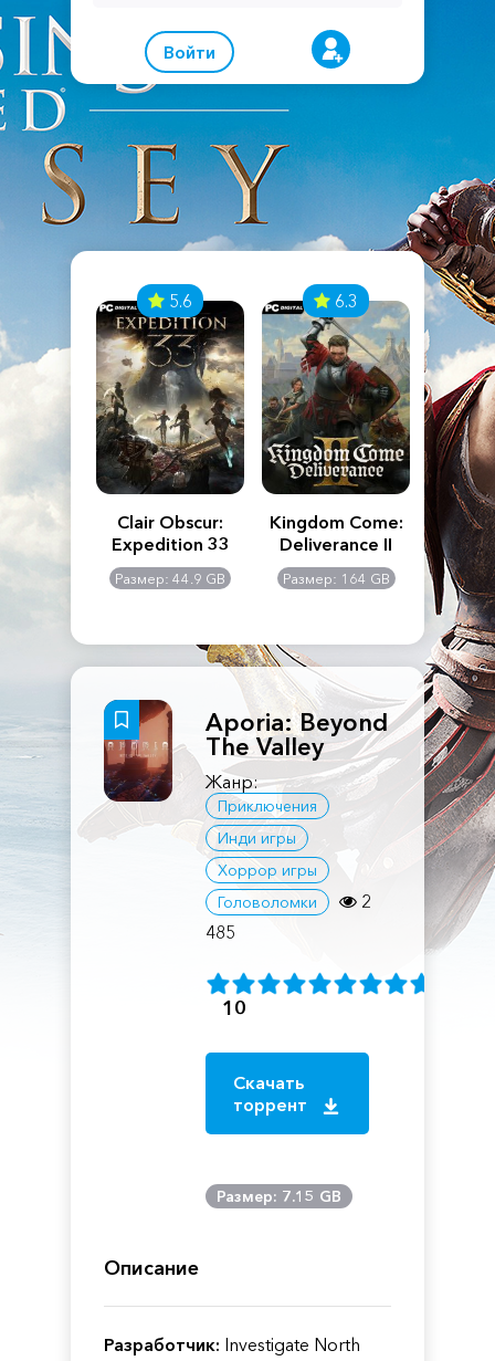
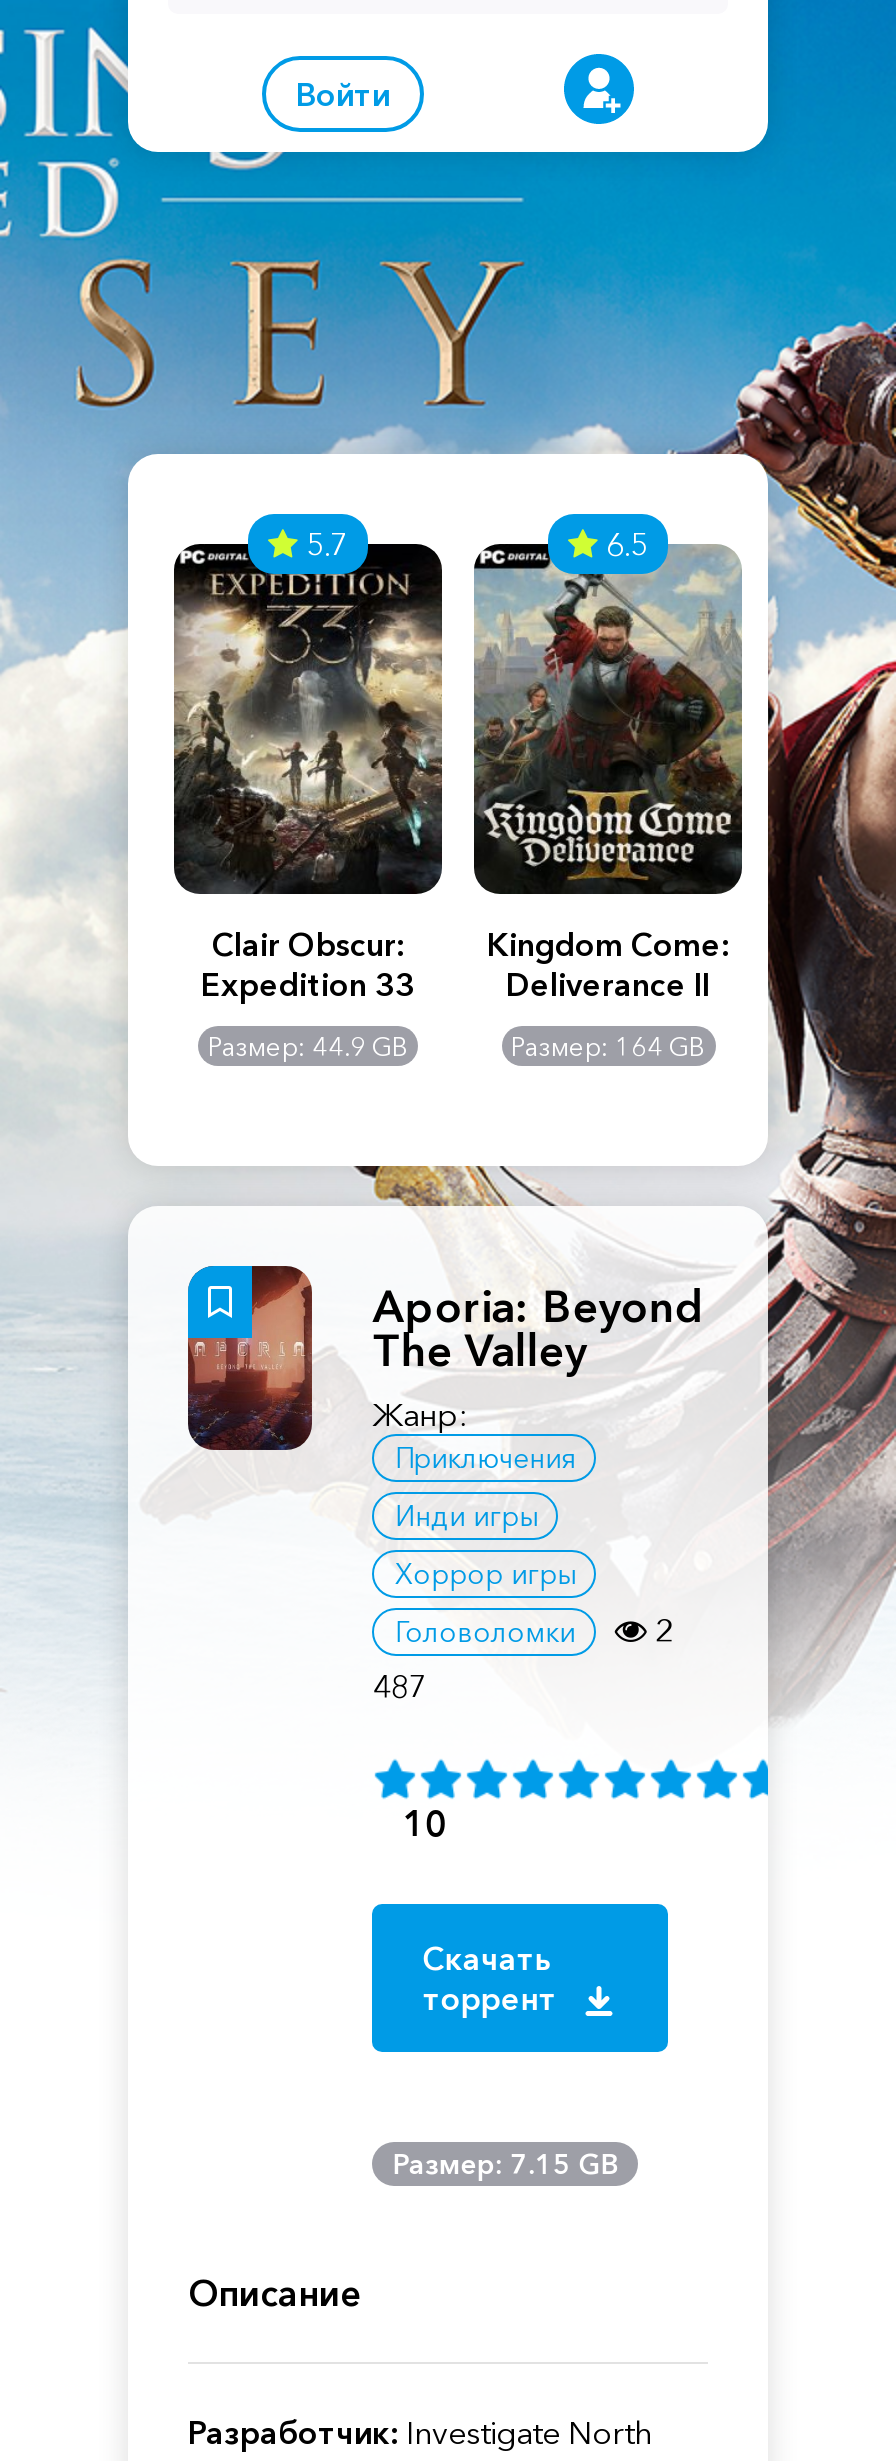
- 5.6
+ 5.7

- 6.3
+ 6.5

- 485
+ 487
